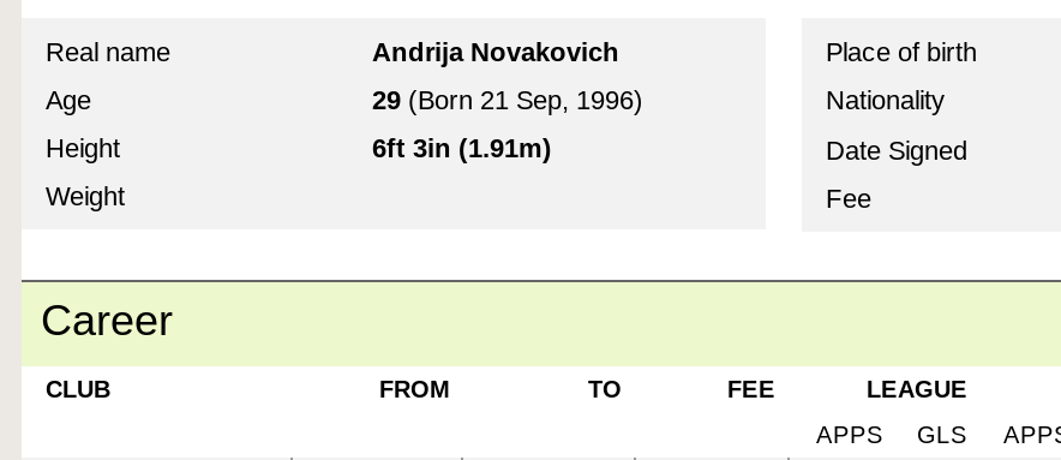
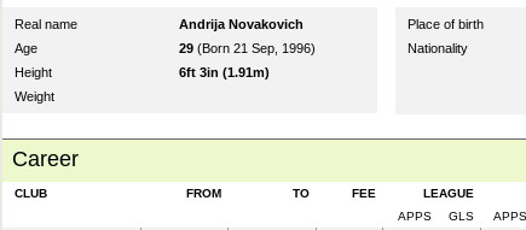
- Date Signed
- Fee
